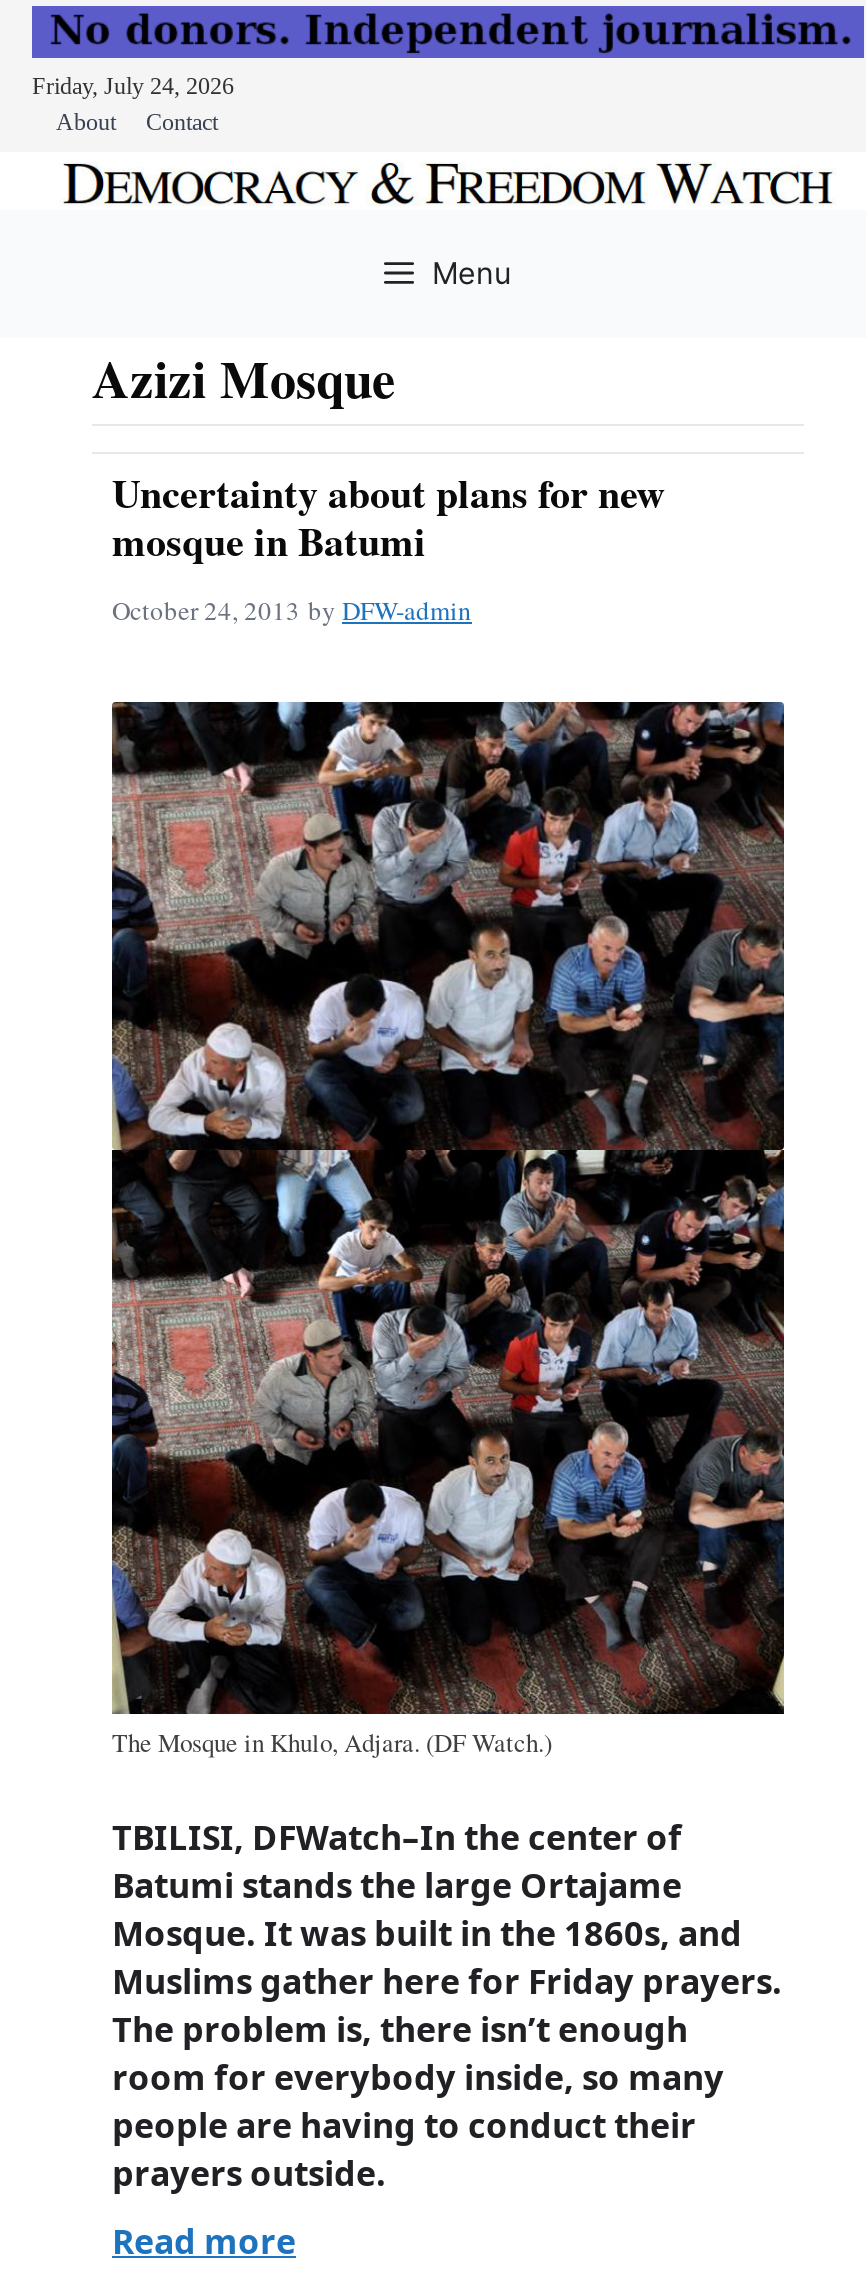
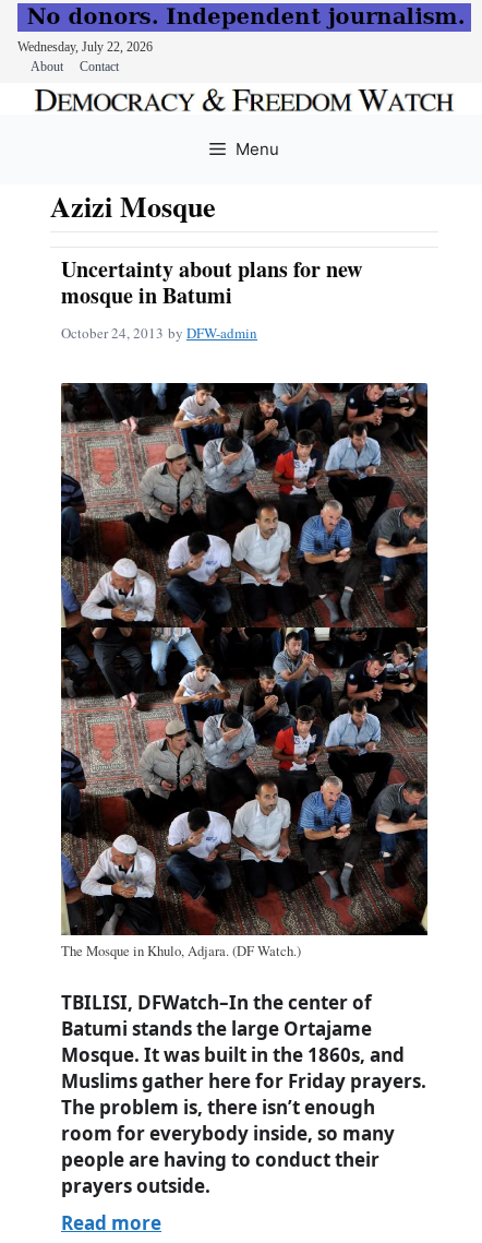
- Friday, July 24, 2026
+ Wednesday, July 22, 2026
